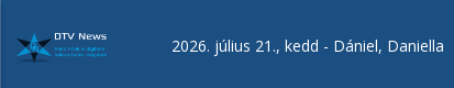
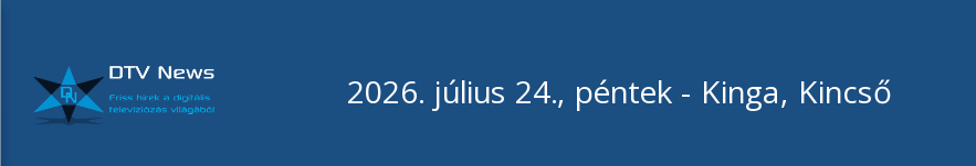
- 2026. július 21., kedd - Dániel, Daniella
+ 2026. július 24., péntek - Kinga, Kincső
